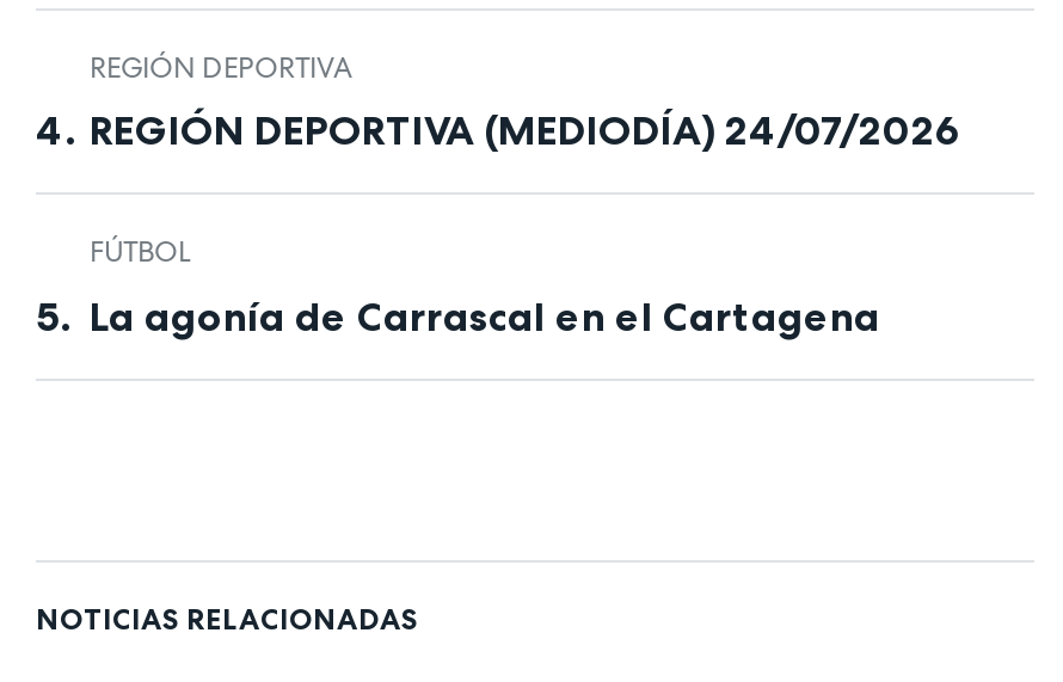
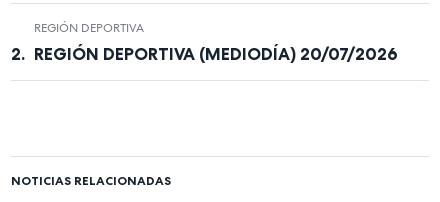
- REGIÓN DEPORTIVA (MEDIODÍA) 24/07/2026
- FÚTBOL
- La agonía de Carrascal en el Cartagena
+ REGIÓN DEPORTIVA (MEDIODÍA) 20/07/2026
